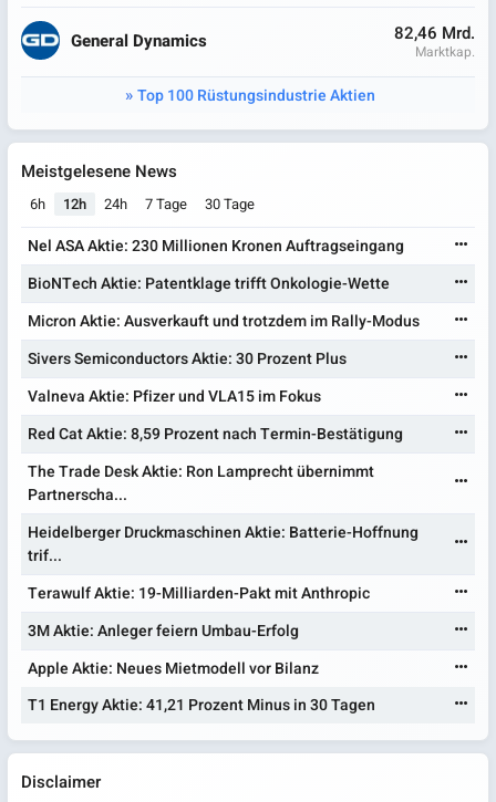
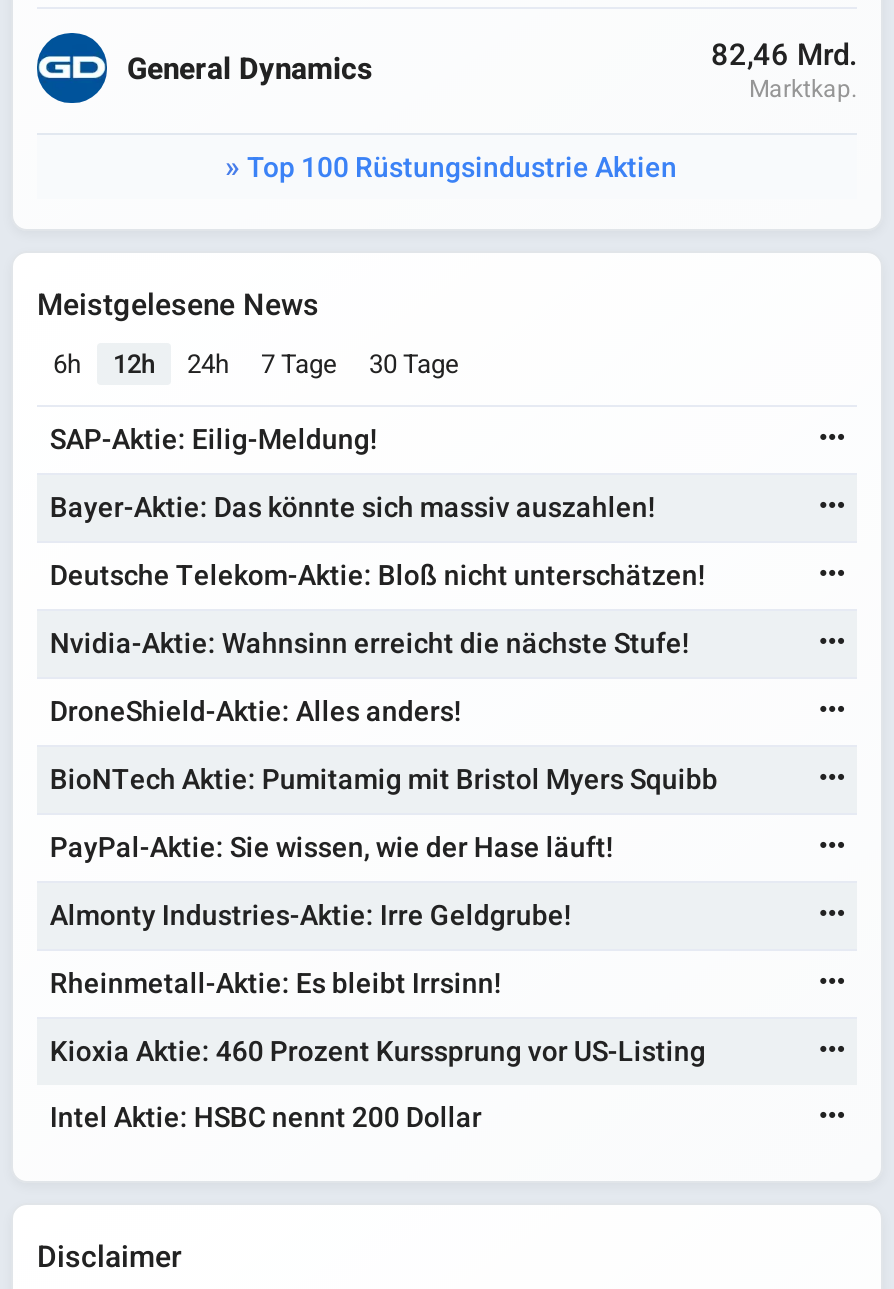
- Nel ASA Aktie: 230 Millionen Kronen Auftragseingang
- BioNTech Aktie: Patentklage trifft Onkologie-Wette
- Micron Aktie: Ausverkauft und trotzdem im Rally-Modus
- Sivers Semiconductors Aktie: 30 Prozent Plus
- Valneva Aktie: Pfizer und VLA15 im Fokus
- Red Cat Aktie: 8,59 Prozent nach Termin-Bestätigung
- The Trade Desk Aktie: Ron Lamprecht übernimmt
- Partnerscha...
- Heidelberger Druckmaschinen Aktie: Batterie-Hoffnung
- trif...
- Terawulf Aktie: 19-Milliarden-Pakt mit Anthropic
- 3M Aktie: Anleger feiern Umbau-Erfolg
- Apple Aktie: Neues Mietmodell vor Bilanz
- T1 Energy Aktie: 41,21 Prozent Minus in 30 Tagen
+ SAP-Aktie: Eilig-Meldung!
+ Bayer-Aktie: Das könnte sich massiv auszahlen!
+ Deutsche Telekom-Aktie: Bloß nicht unterschätzen!
+ Nvidia-Aktie: Wahnsinn erreicht die nächste Stufe!
+ DroneShield-Aktie: Alles anders!
+ BioNTech Aktie: Pumitamig mit Bristol Myers Squibb
+ PayPal-Aktie: Sie wissen, wie der Hase läuft!
+ Almonty Industries-Aktie: Irre Geldgrube!
+ Rheinmetall-Aktie: Es bleibt Irrsinn!
+ Kioxia Aktie: 460 Prozent Kurssprung vor US-Listing
+ Intel Aktie: HSBC nennt 200 Dollar
